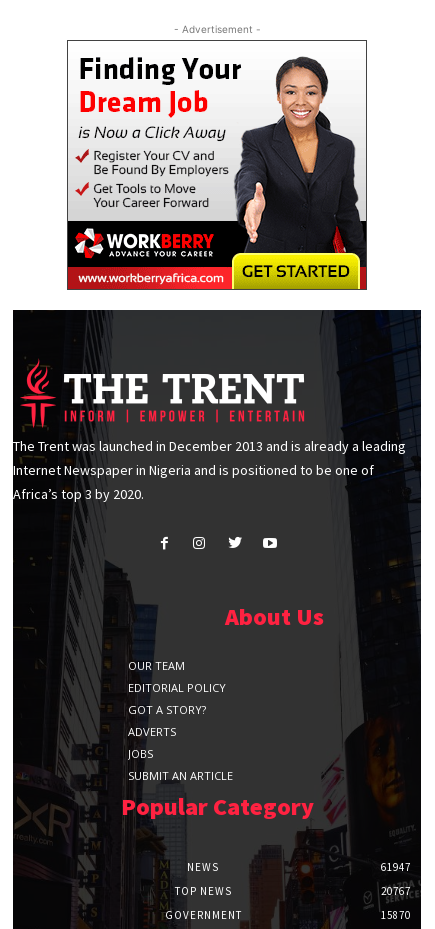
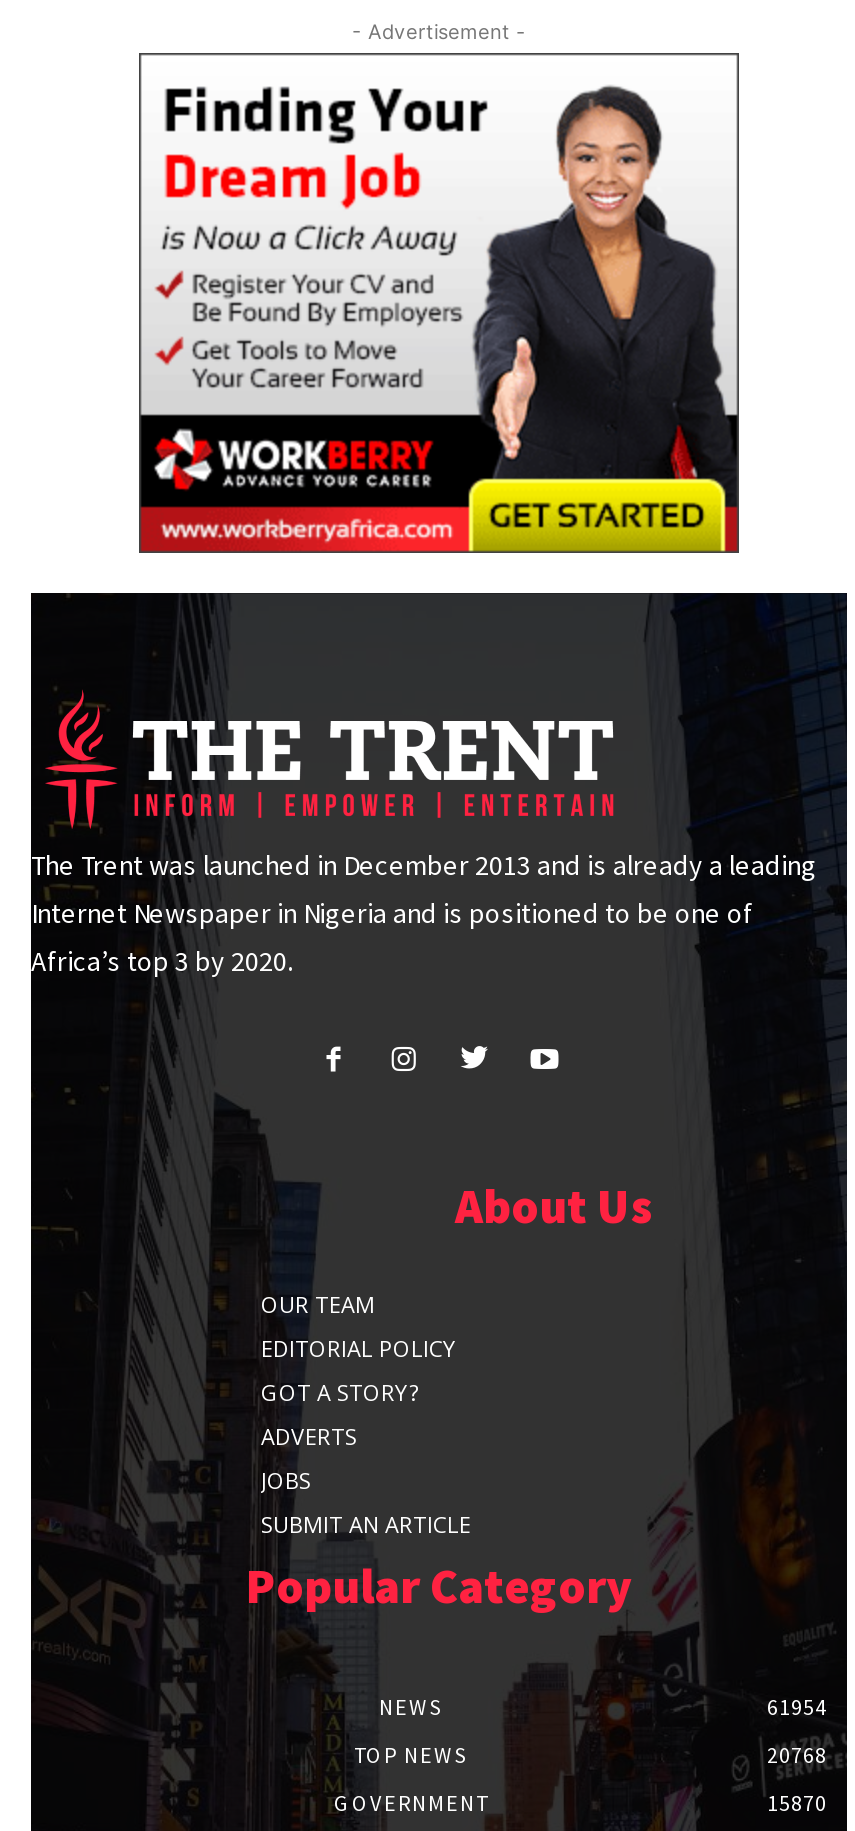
- 61947
+ 61954

- 20767
+ 20768
